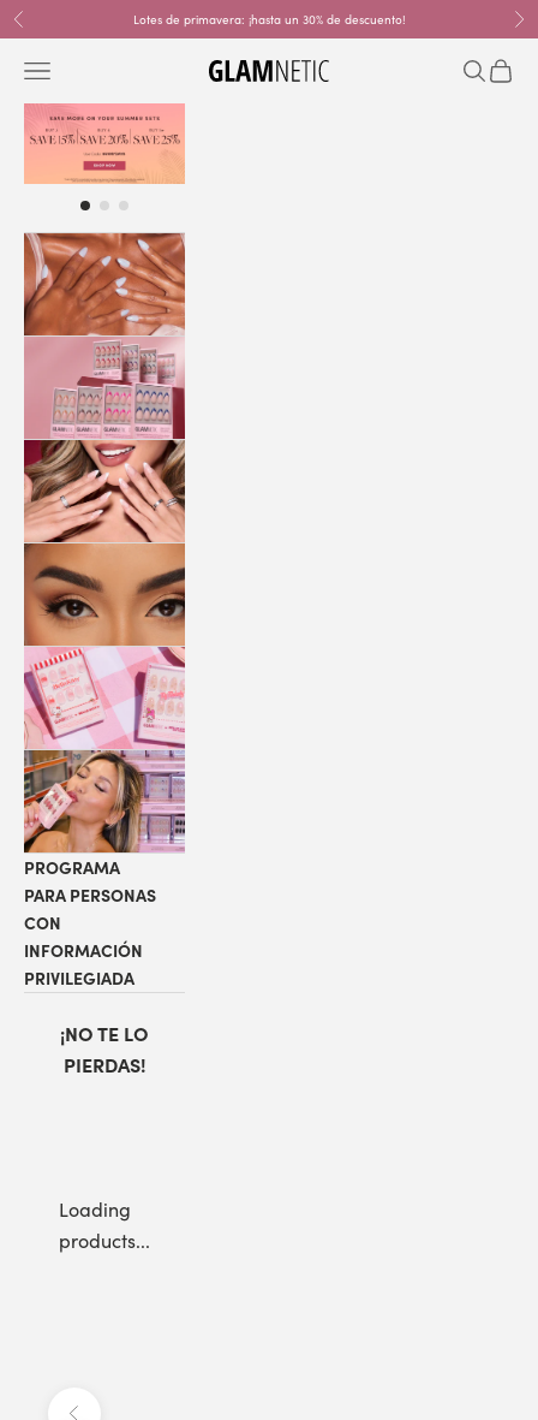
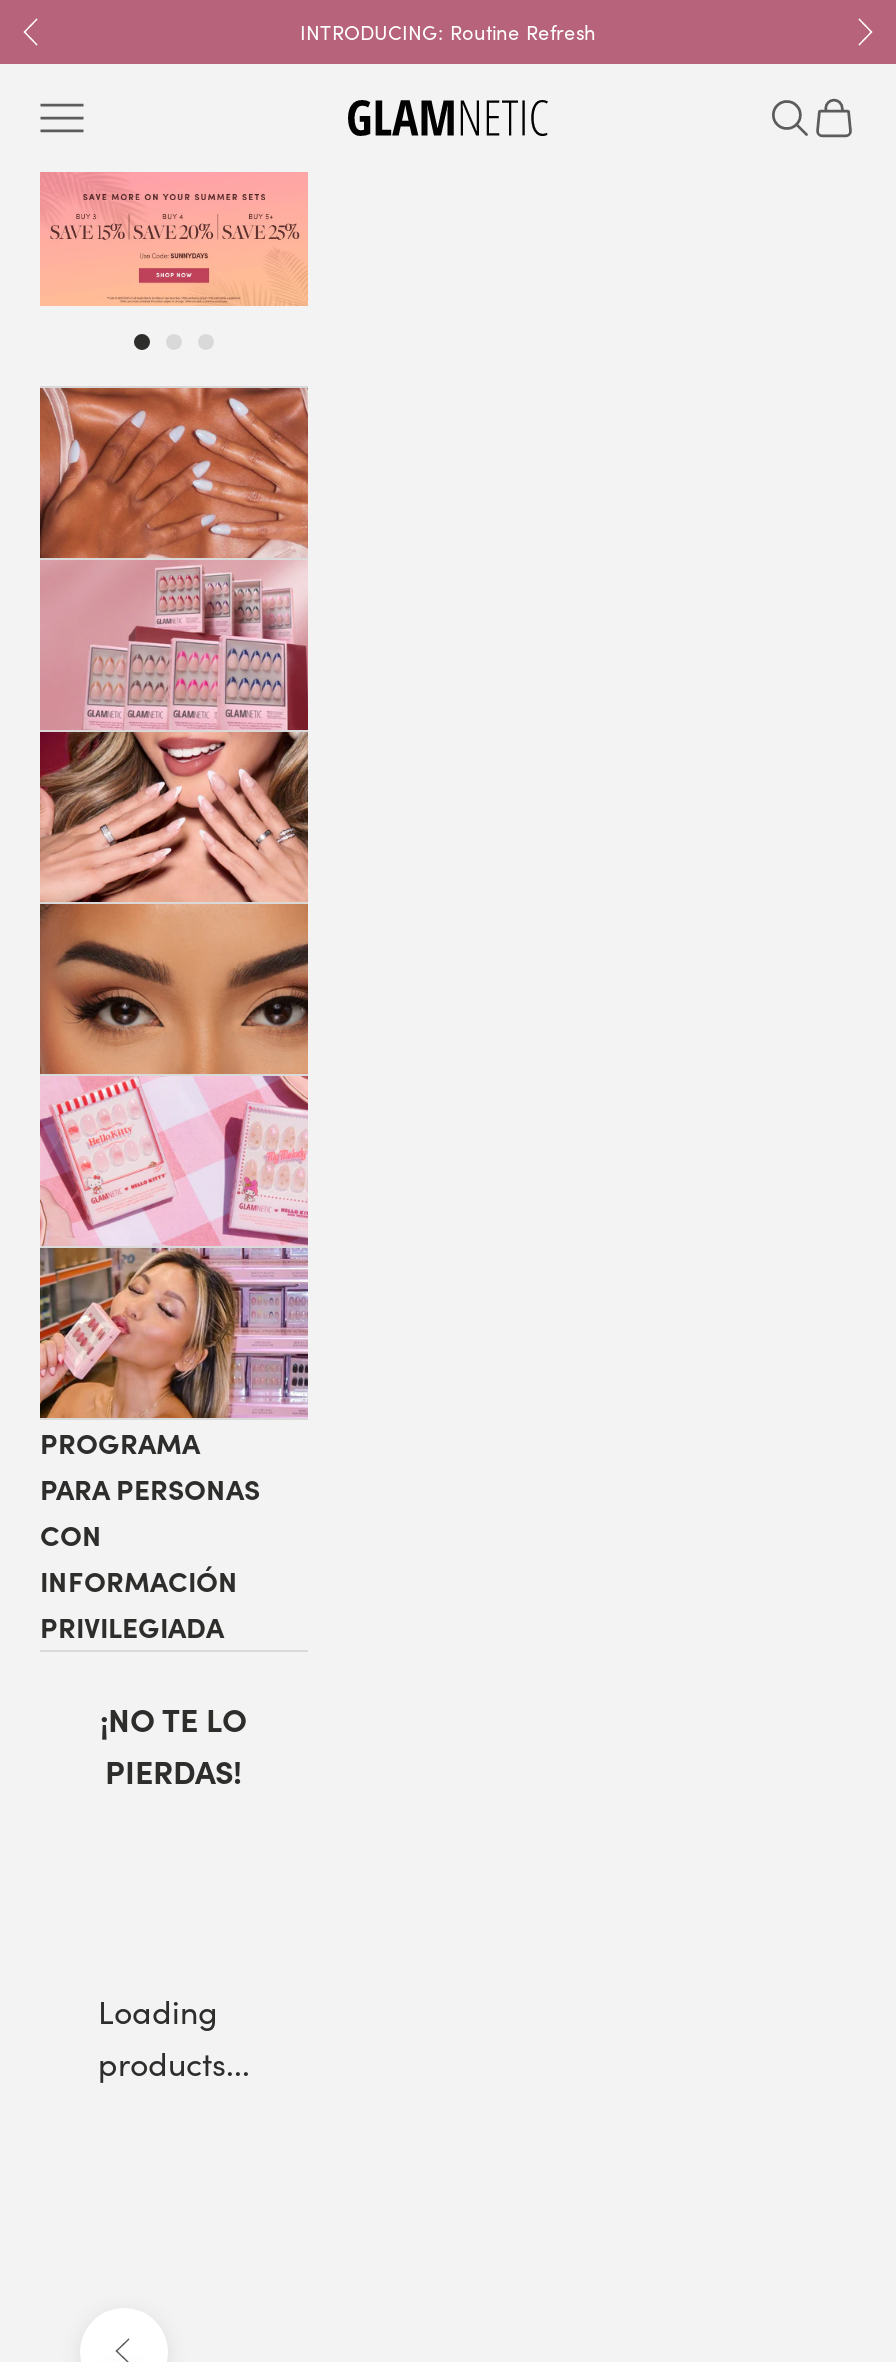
- Lotes de primavera: ¡hasta un 30% de descuento!
+ INTRODUCING: Routine Refresh
